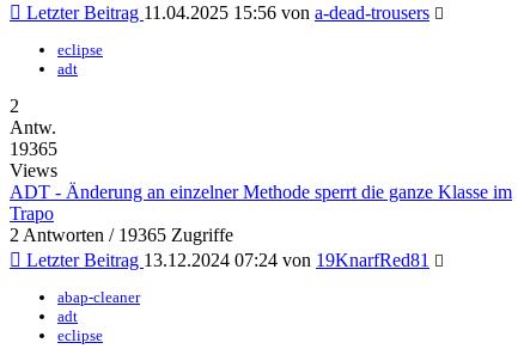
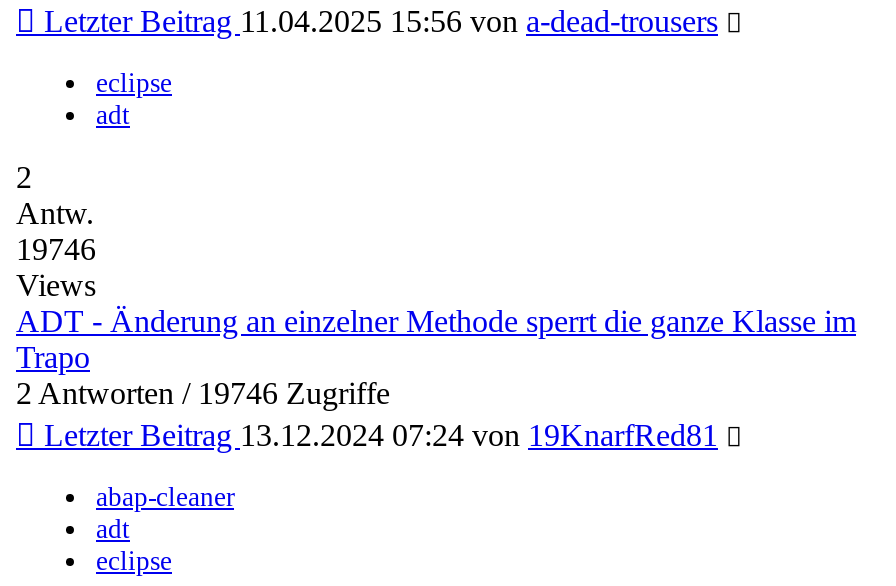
- 19365
+ 19746

- 2 Antworten / 19365 Zugriffe
+ 2 Antworten / 19746 Zugriffe
